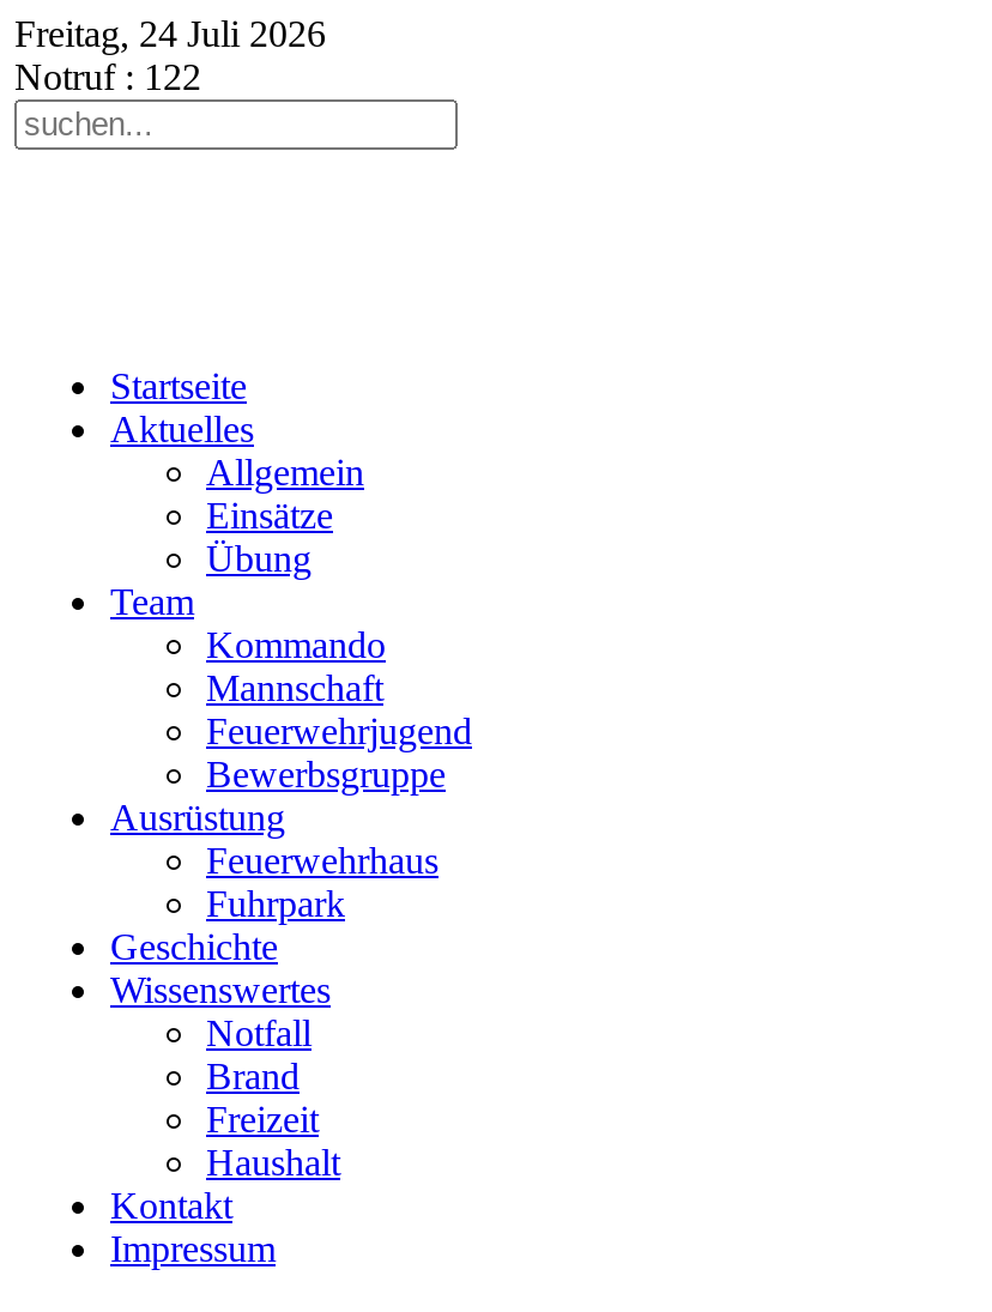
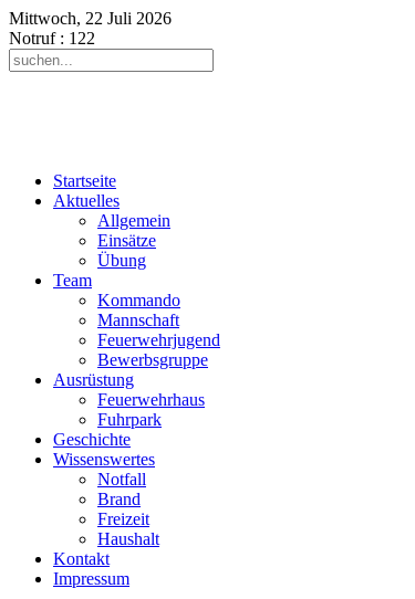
- Freitag, 24 Juli 2026
+ Mittwoch, 22 Juli 2026
